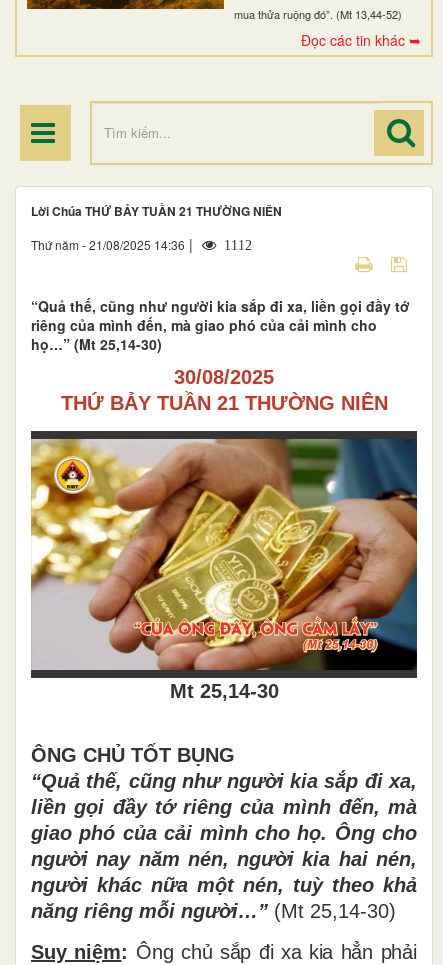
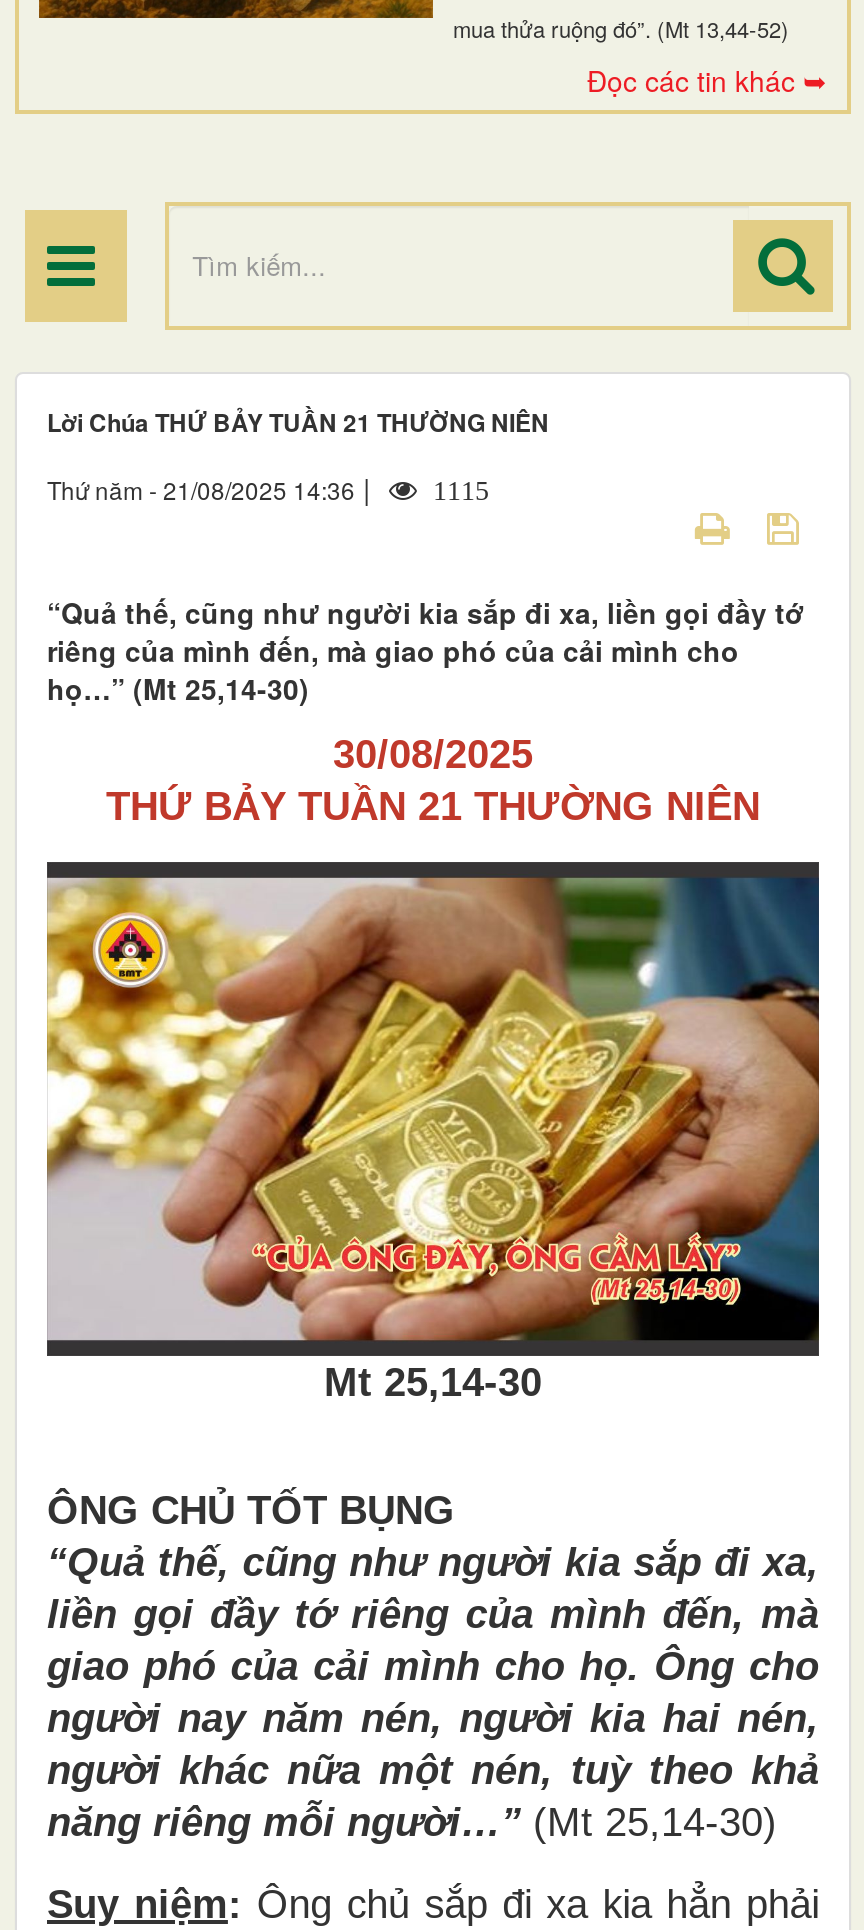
- 1112
+ 1115
